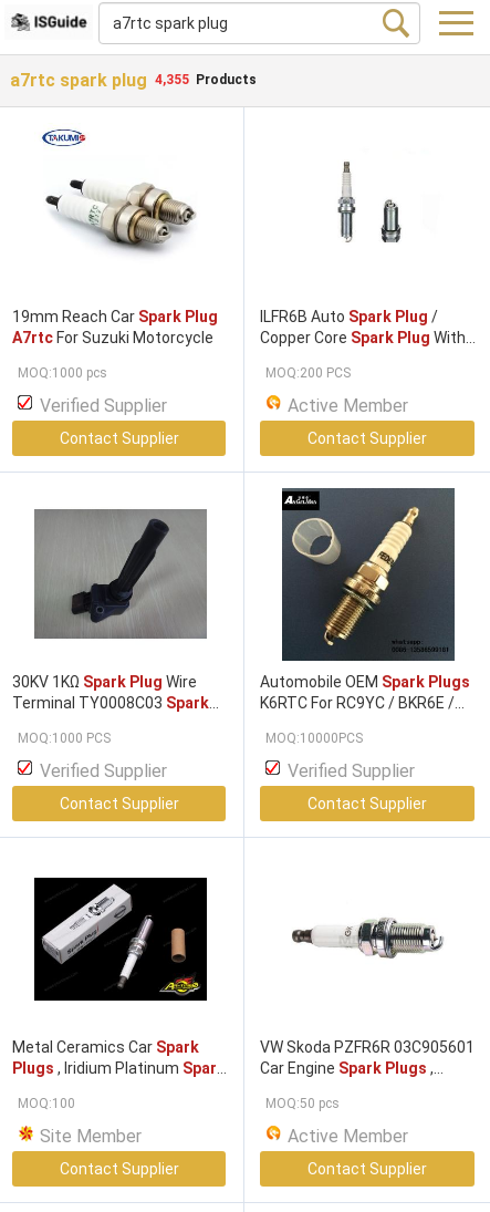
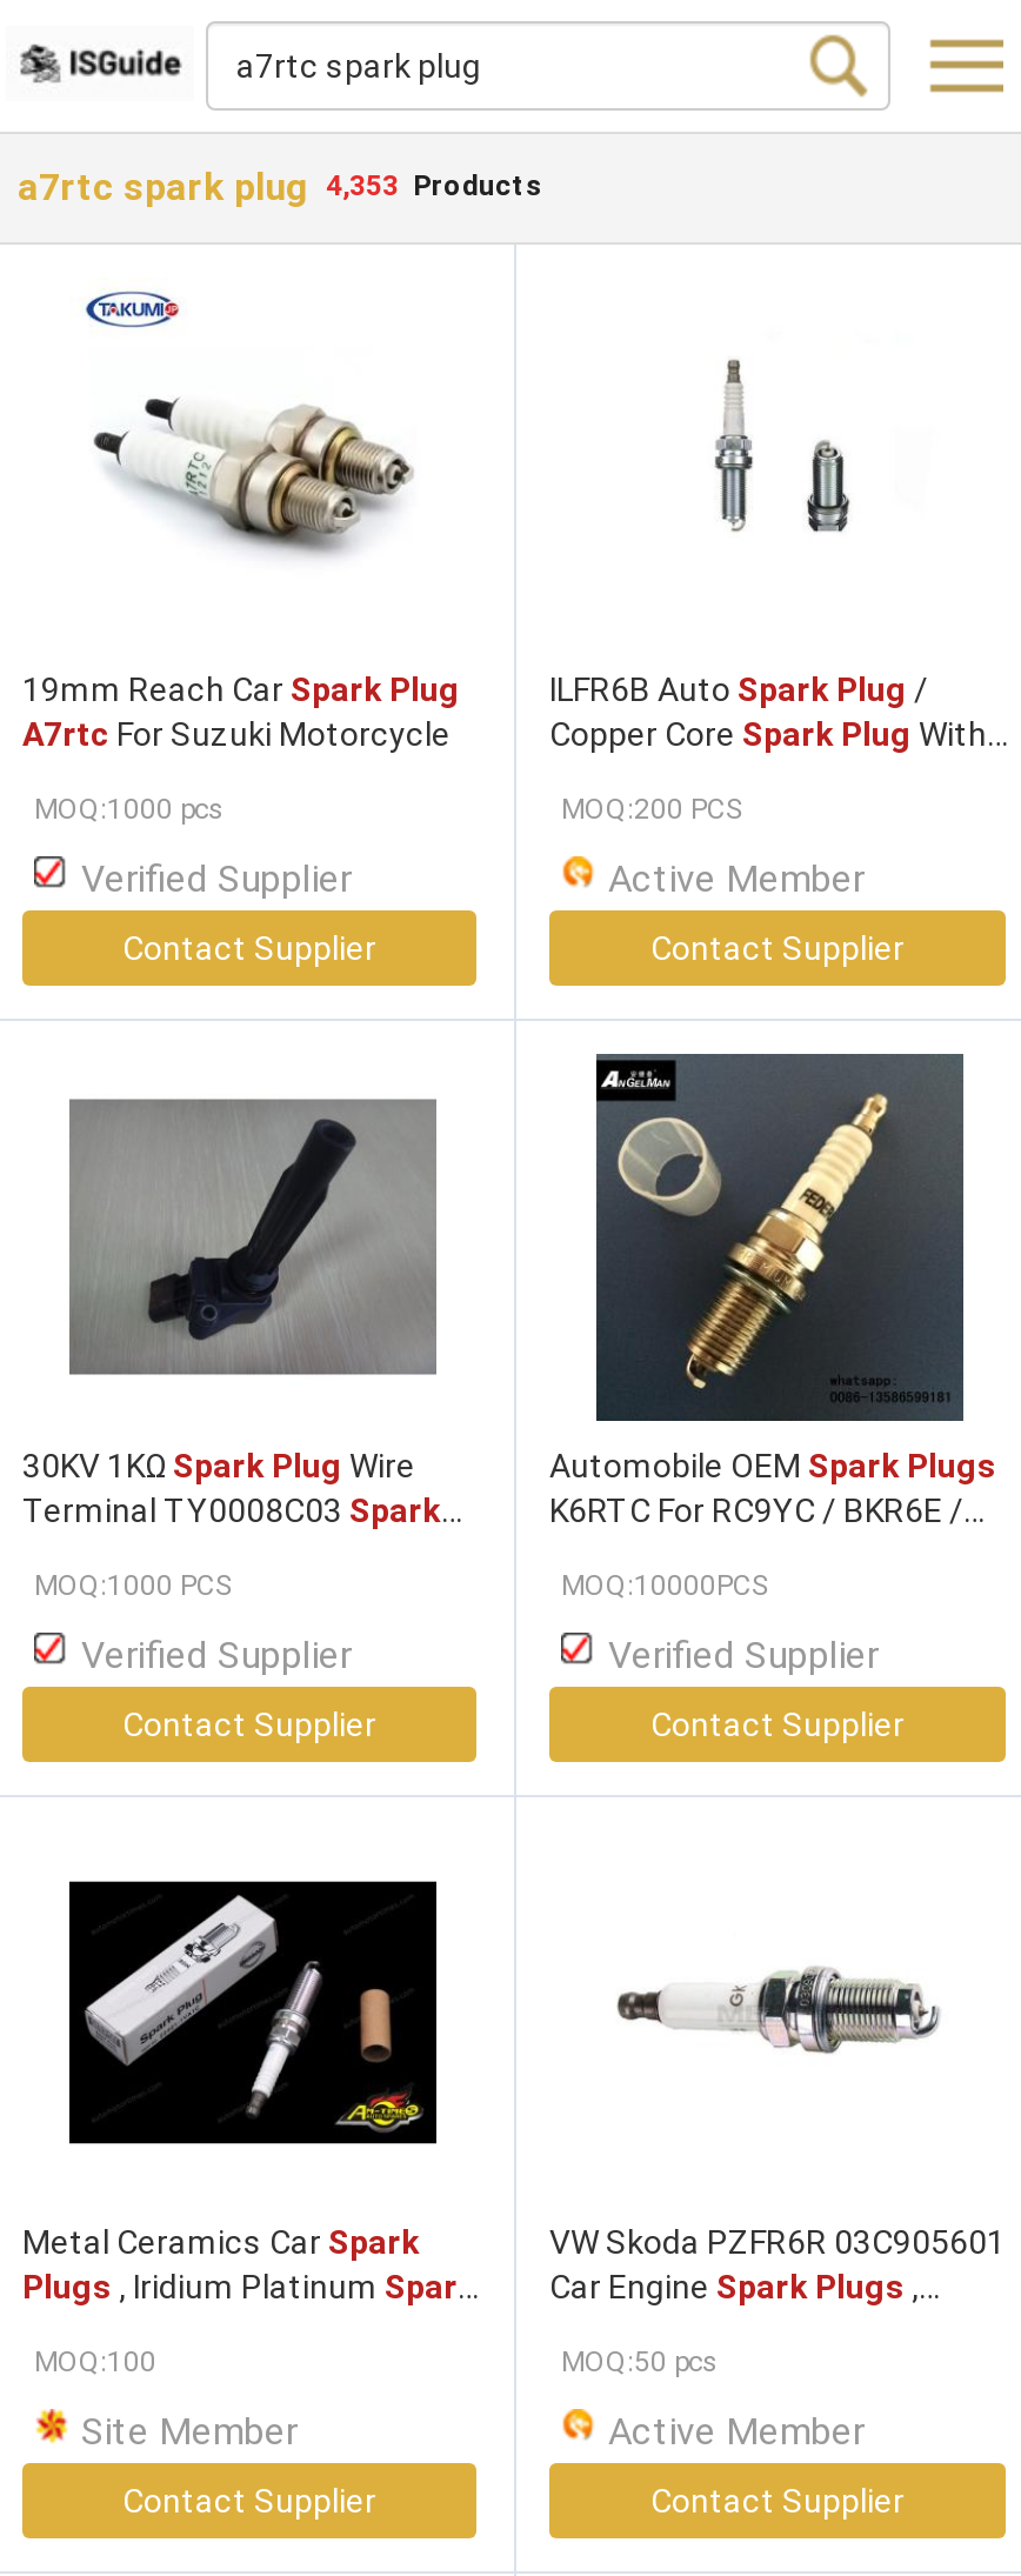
- a7rtc spark plug 4,355 Products
+ a7rtc spark plug 4,353 Products
